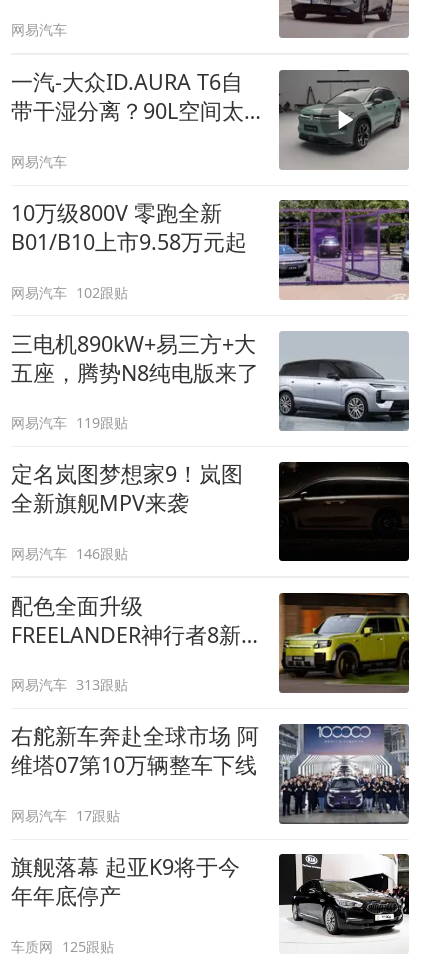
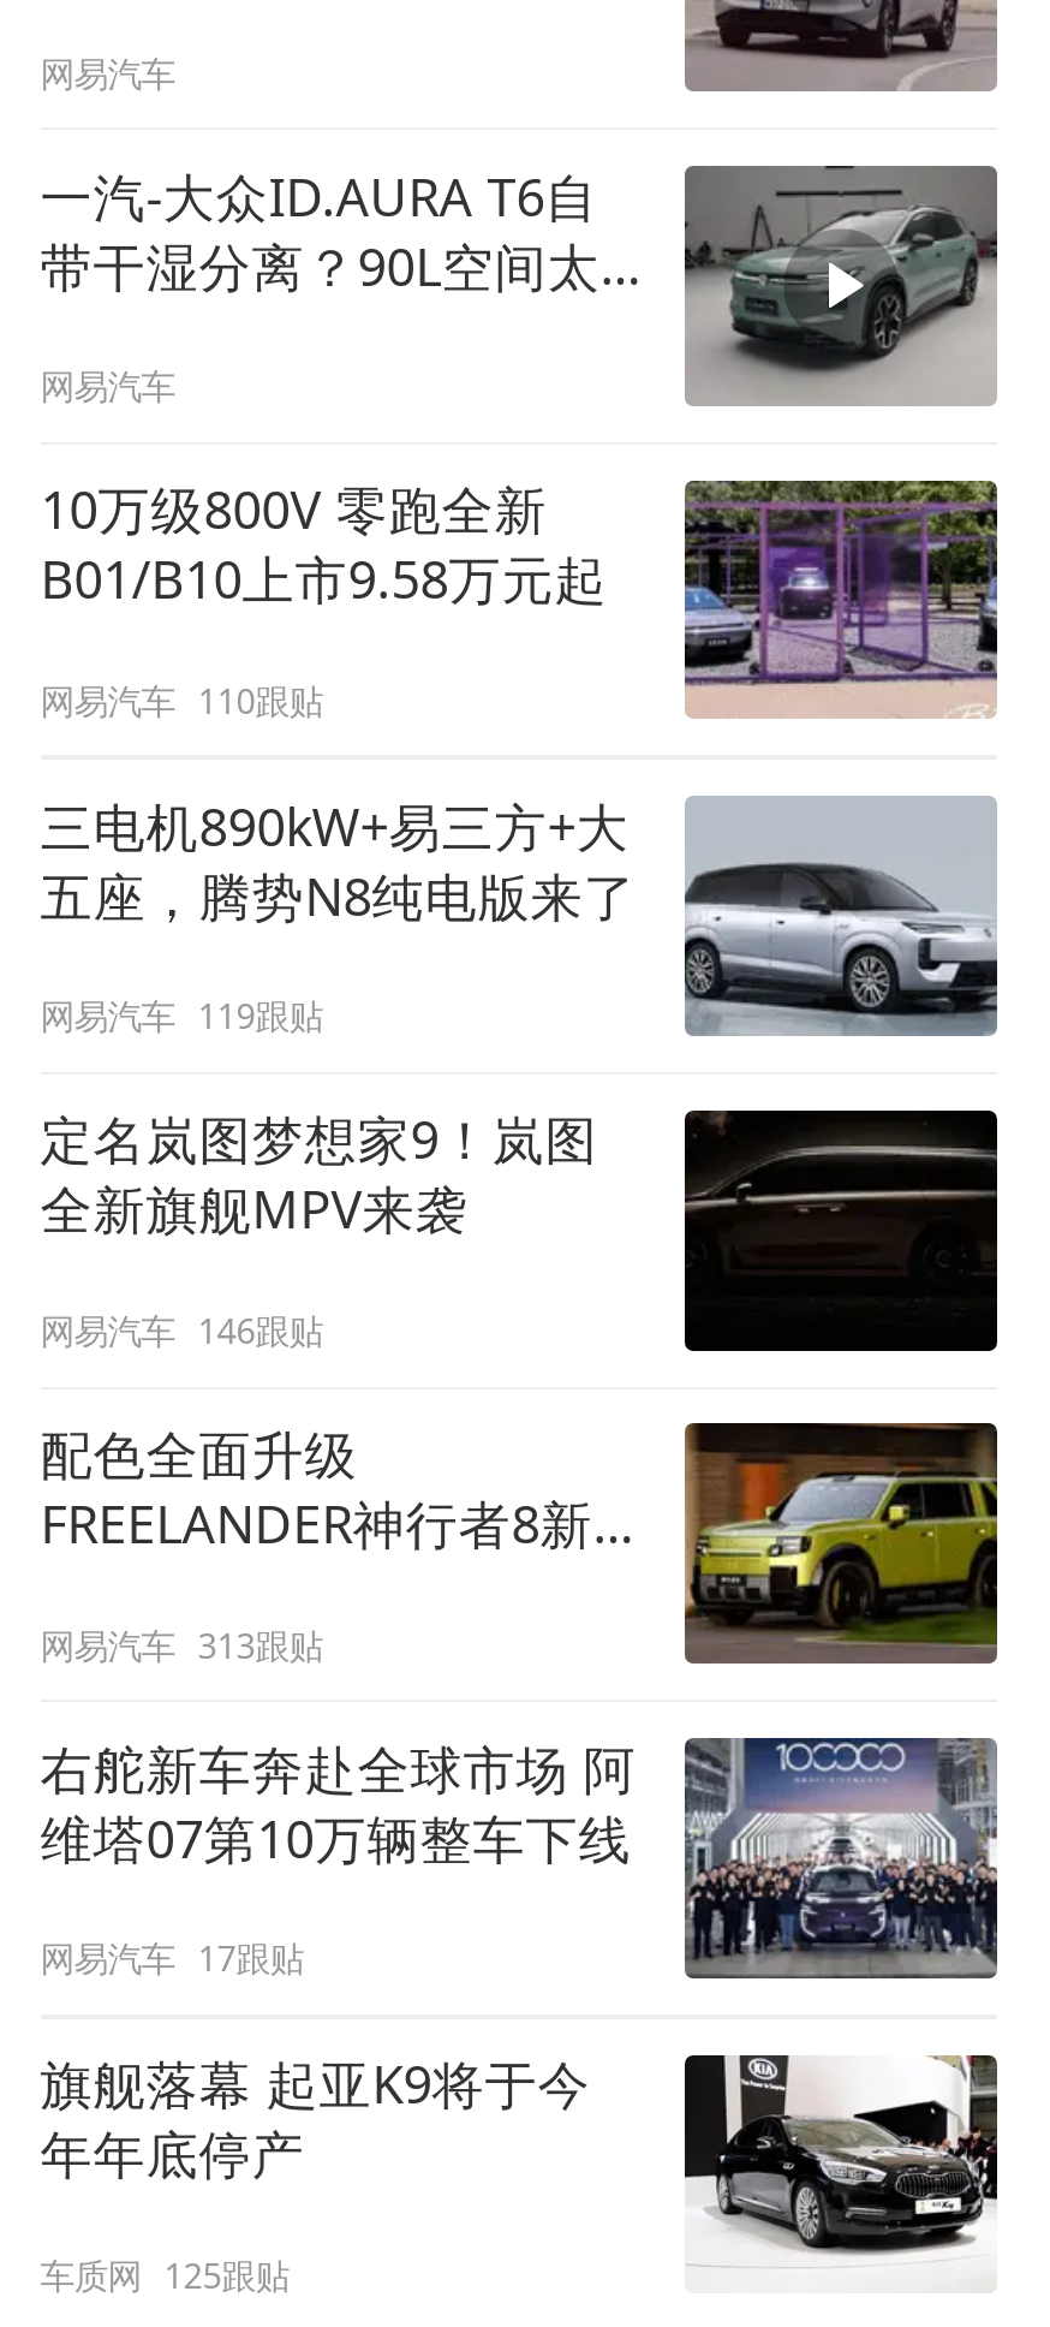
- 网易汽车 102跟贴
+ 网易汽车 110跟贴
